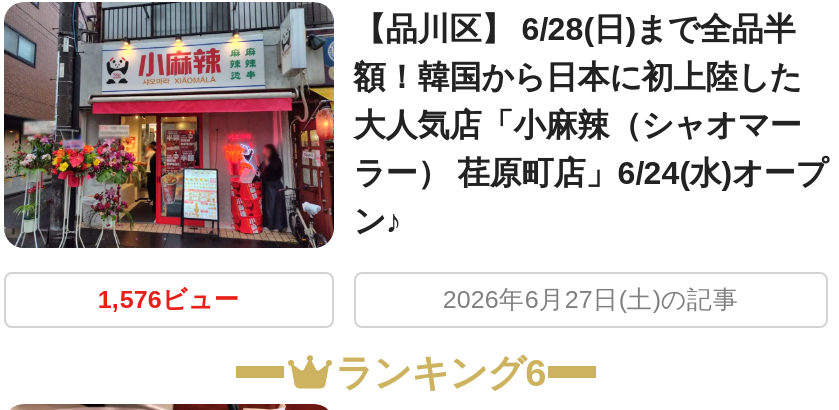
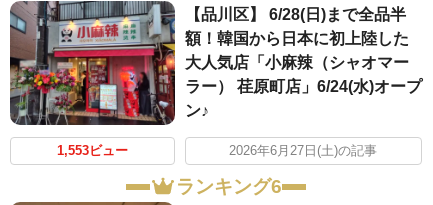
- 1,576ビュー
+ 1,553ビュー
